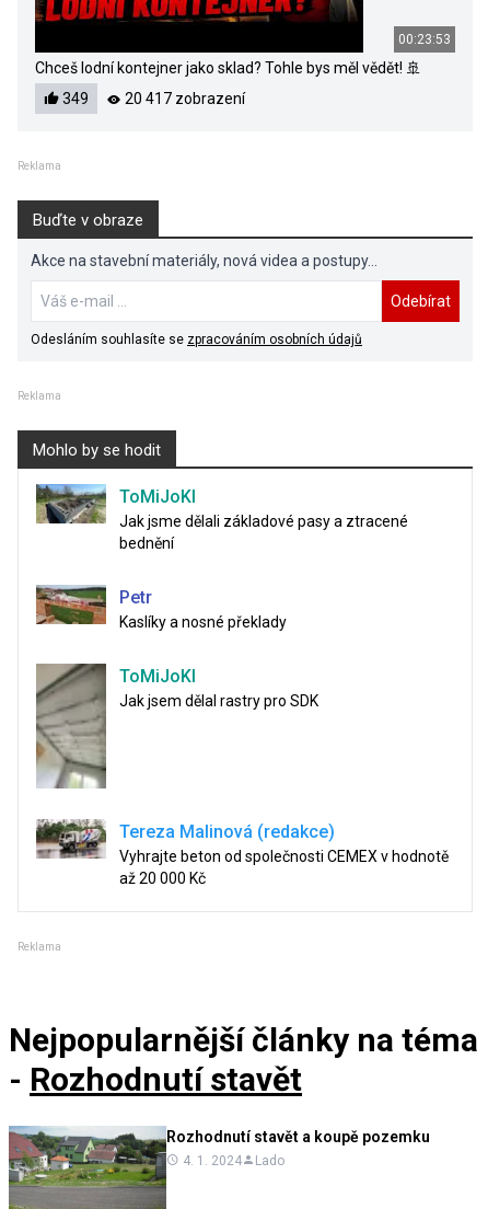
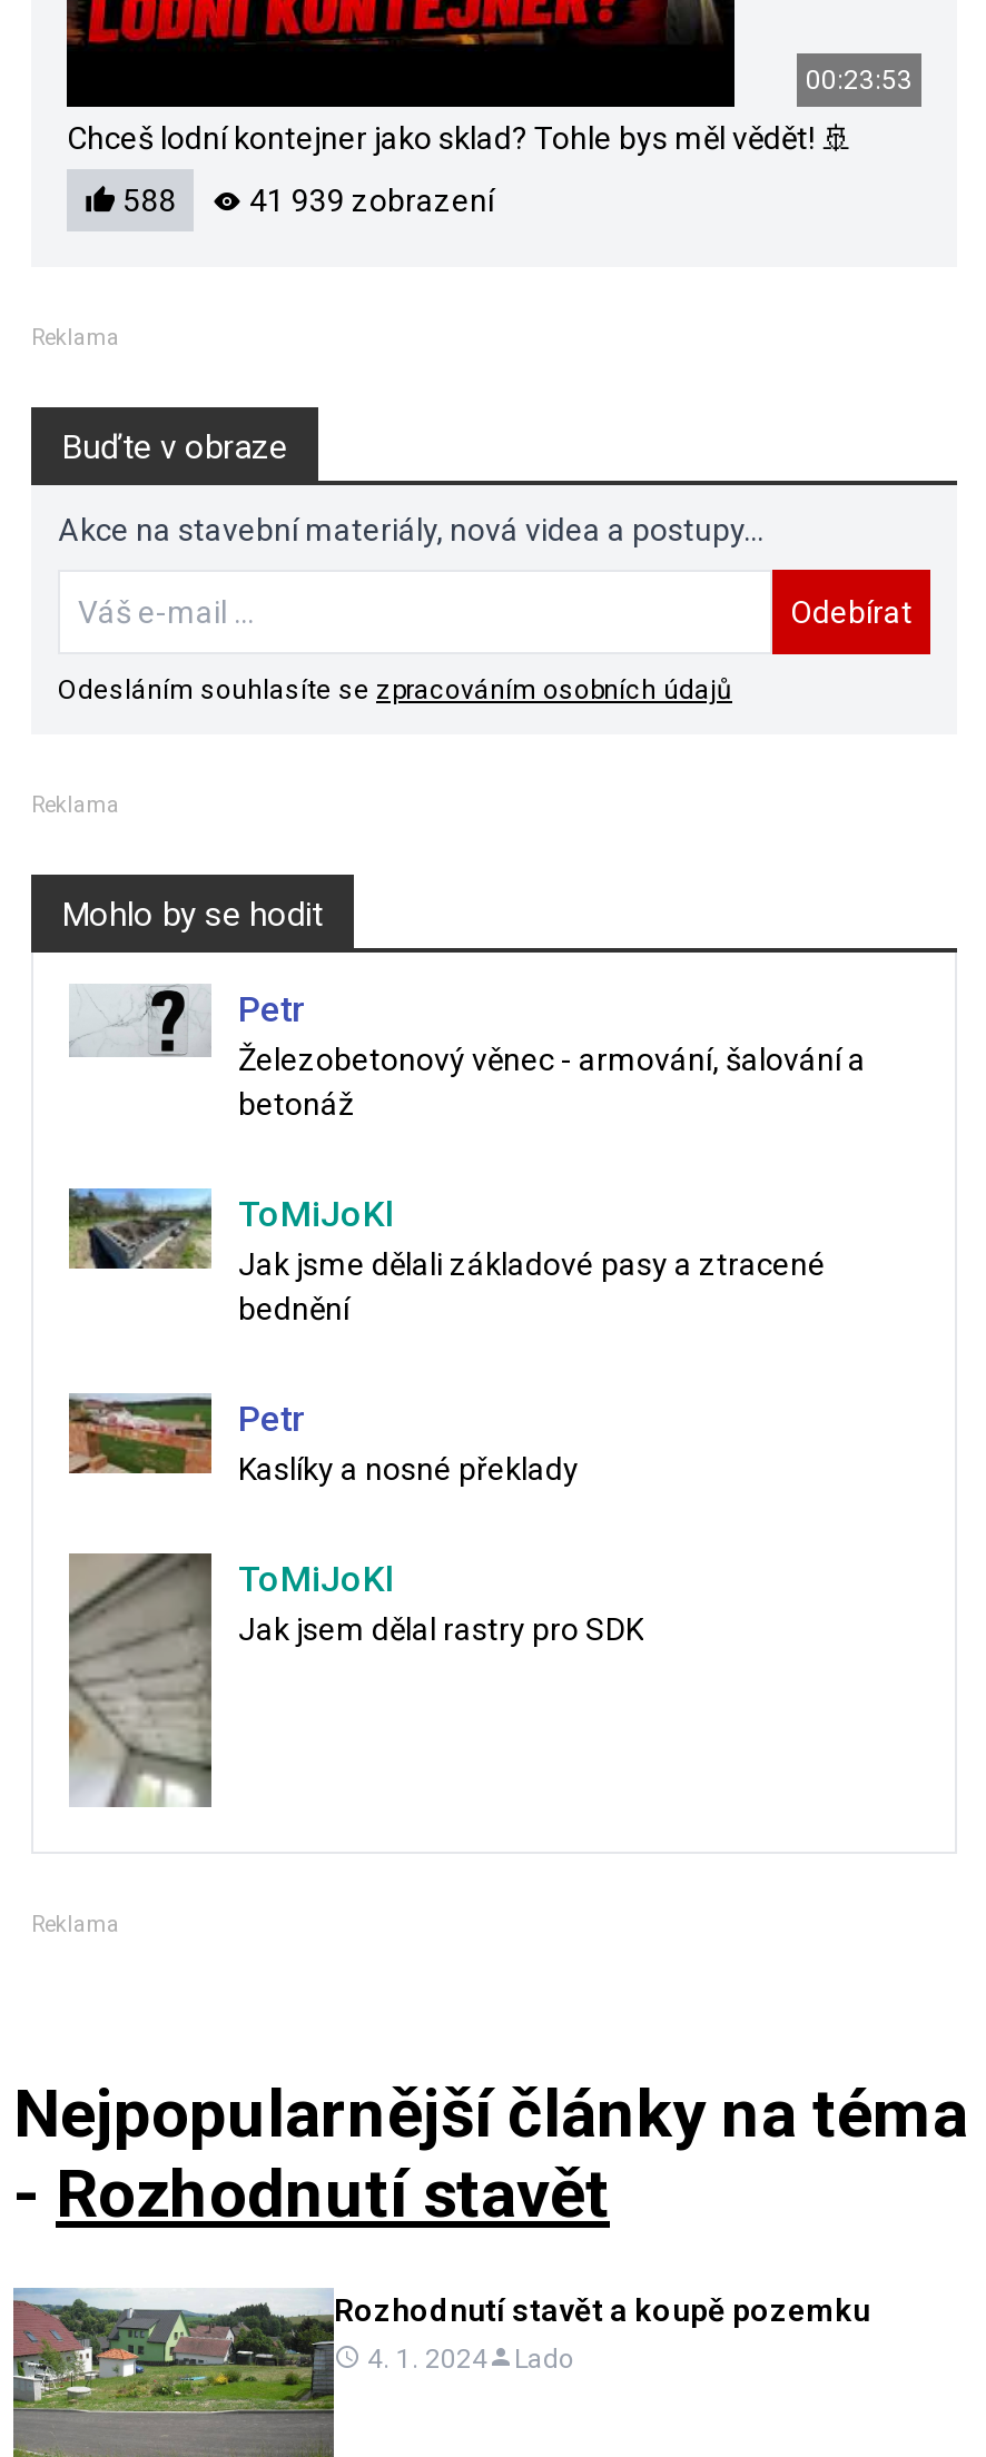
- 349
+ 588

- 20 417 zobrazení
+ 41 939 zobrazení

+ [image]
+ Petr
+ Železobetonový věnec - armování, šalování a
+ betonáž

moved down: [image] | ToMiJoKl | Jak jsme dělali základové pasy a ztracené | bednění | Petr | Kaslíky a nosné překlady | ToMiJoKl | Jak jsem dělal rastry pro SDK

moved down: [image]

- [image]
- Tereza Malinová (redakce)
- Vyhrajte beton od společnosti CEMEX v hodnotě
- až 20 000 Kč
